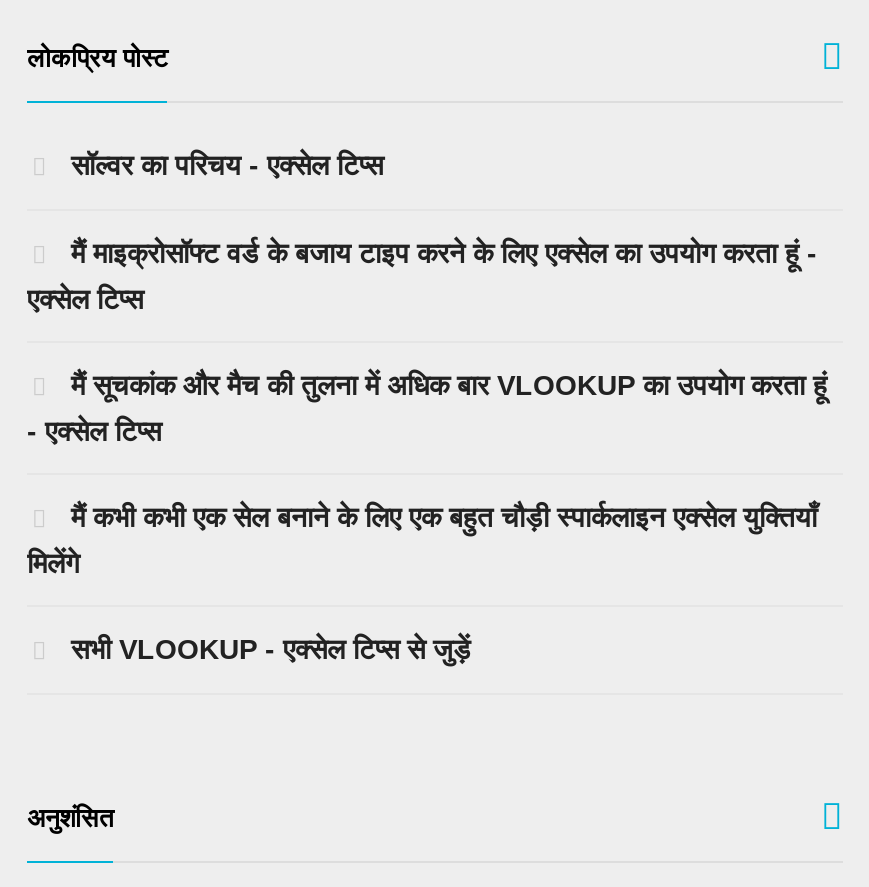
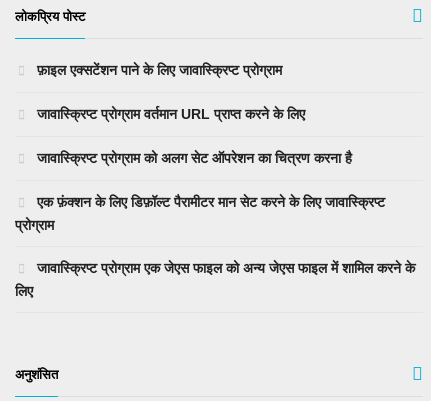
- सॉल्वर का परिचय - एक्सेल टिप्स
+ फ़ाइल एक्सटेंशन पाने के लिए जावास्क्रिप्ट प्रोग्राम

- मैं माइक्रोसॉफ्ट वर्ड के बजाय टाइप करने के लिए एक्सेल का उपयोग करता हूं -
- एक्सेल टिप्स
+ जावास्क्रिप्ट प्रोग्राम वर्तमान URL प्राप्त करने के लिए

- मैं सूचकांक और मैच की तुलना में अधिक बार VLOOKUP का उपयोग करता हूं
- - एक्सेल टिप्स
+ जावास्क्रिप्ट प्रोग्राम को अलग सेट ऑपरेशन का चित्रण करना है

- मैं कभी कभी एक सेल बनाने के लिए एक बहुत चौड़ी स्पार्कलाइन एक्सेल युक्तियाँ
- मिलेंगे
+ एक फ़ंक्शन के लिए डिफ़ॉल्ट पैरामीटर मान सेट करने के लिए जावास्क्रिप्ट
+ प्रोग्राम

- सभी VLOOKUP - एक्सेल टिप्स से जुड़ें
+ जावास्क्रिप्ट प्रोग्राम एक जेएस फाइल को अन्य जेएस फाइल में शामिल करने के
+ लिए
